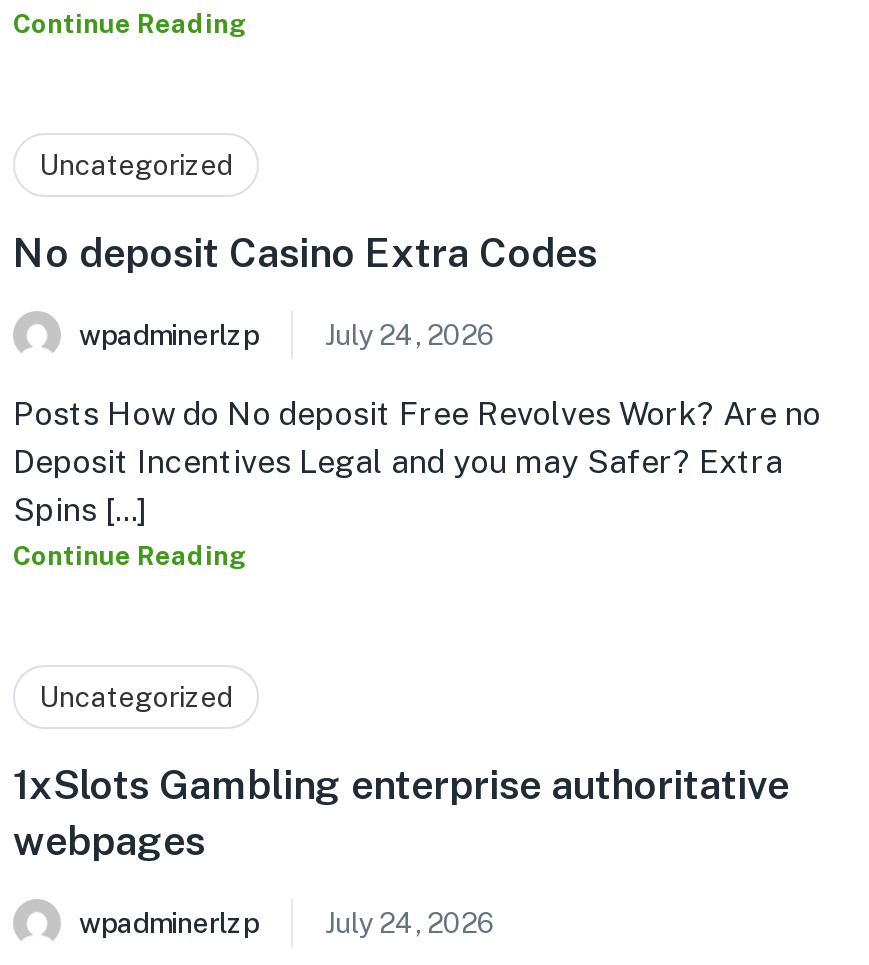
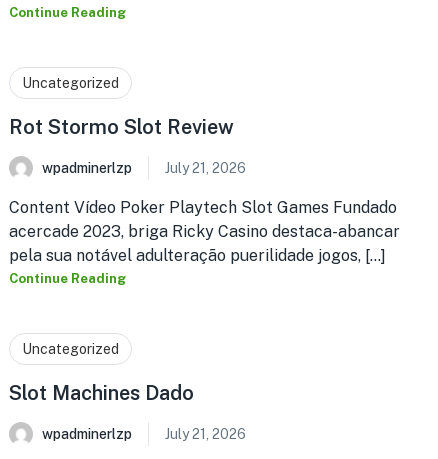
- No deposit Casino Extra Codes
+ Rot Stormo Slot Review

- July 24, 2026
+ July 21, 2026

- Posts How do No deposit Free Revolves Work? Are no
- Deposit Incentives Legal and you may Safer? Extra
- Spins [...]
+ Content Vídeo Poker Playtech Slot Games Fundado
+ acercade 2023, briga Ricky Casino destaca-abancar
+ pela sua notável adulteração puerilidade jogos, [...]

- 1xSlots Gambling enterprise authoritative
- webpages
+ Slot Machines Dado

- July 24, 2026
+ July 21, 2026
